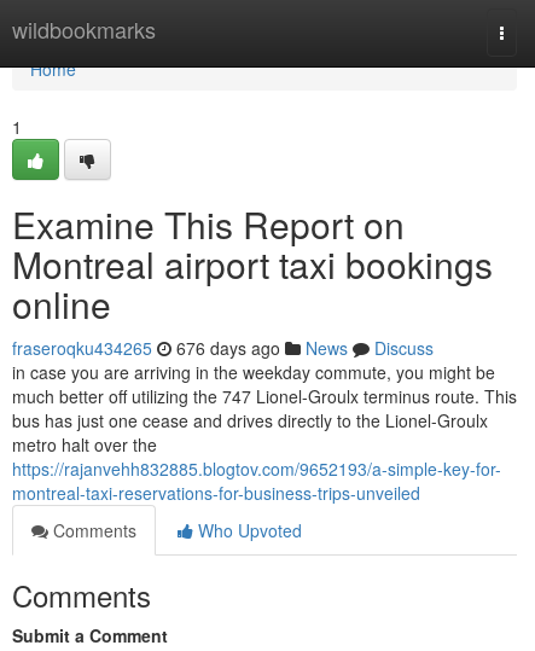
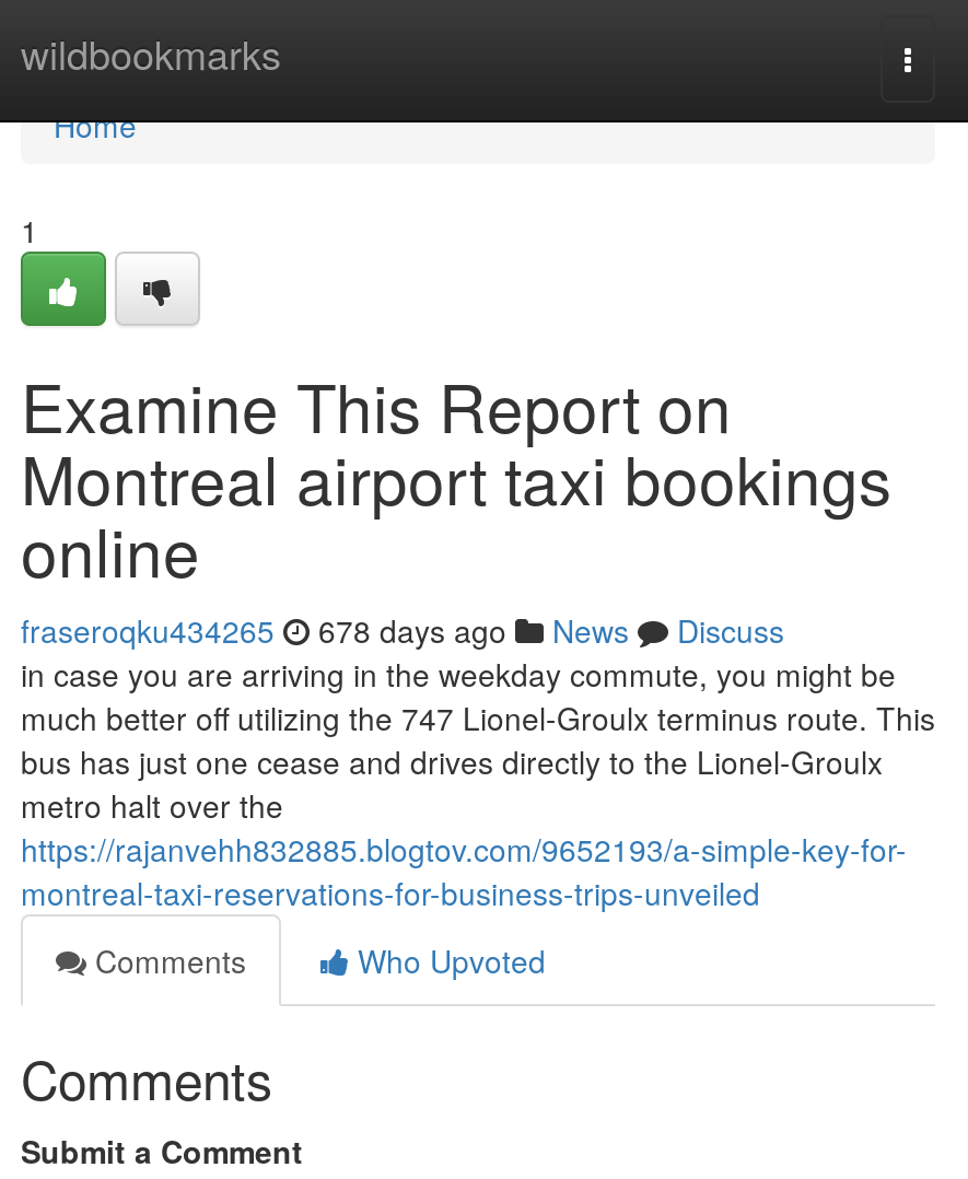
- fraseroqku434265 676 days ago News Discuss
+ fraseroqku434265 678 days ago News Discuss
